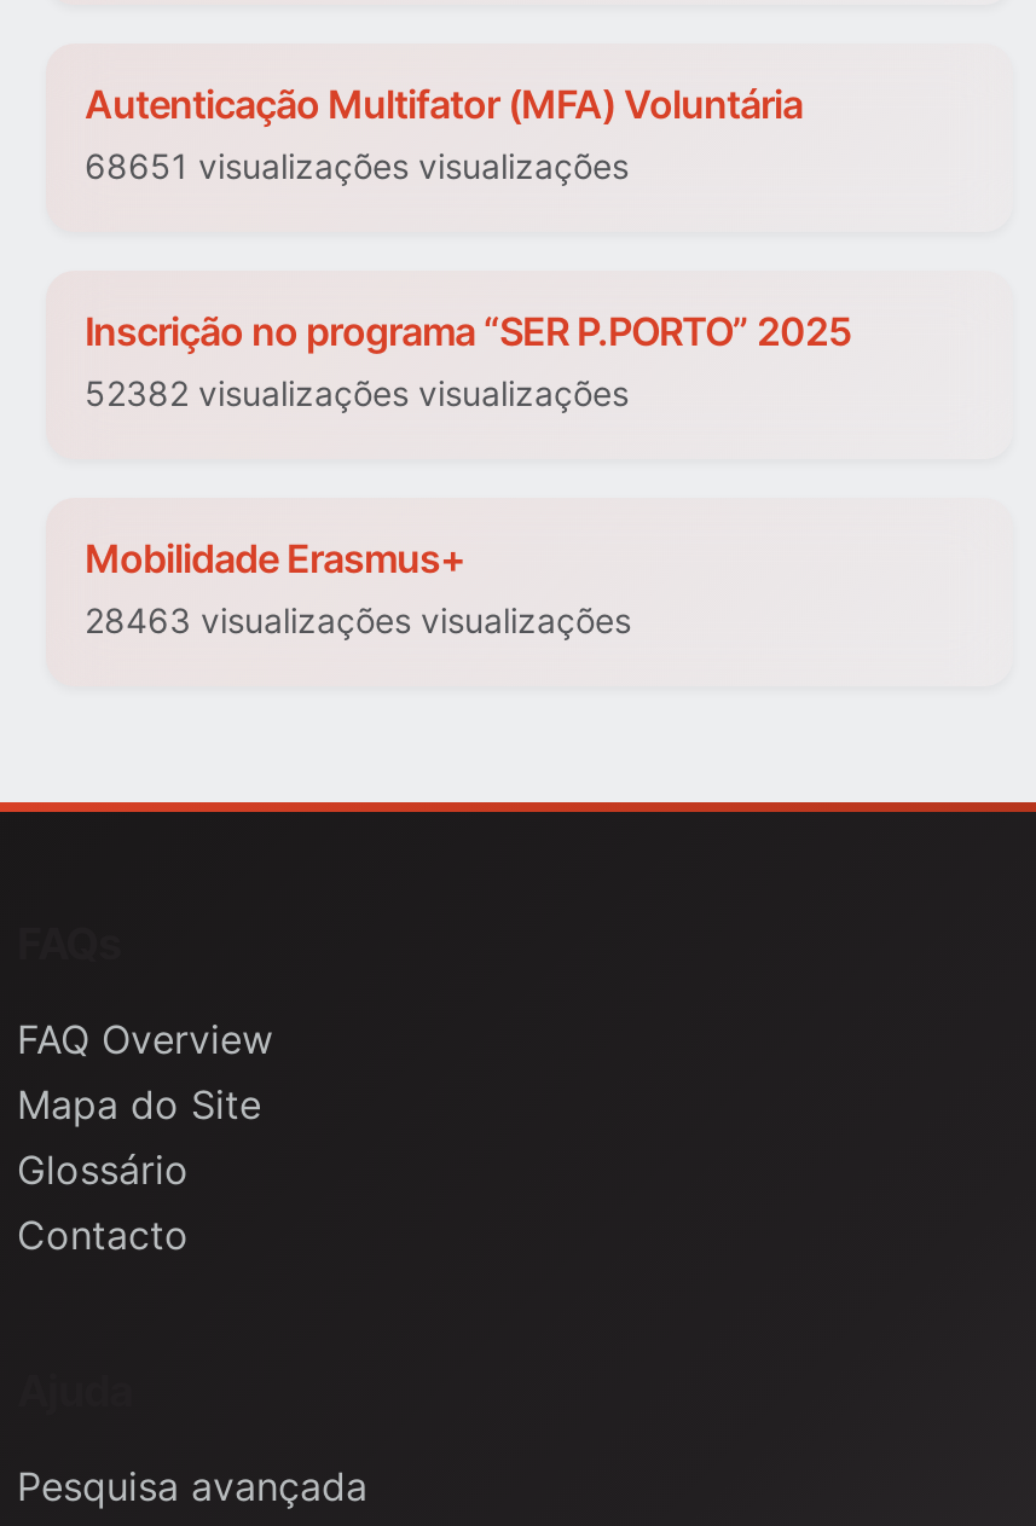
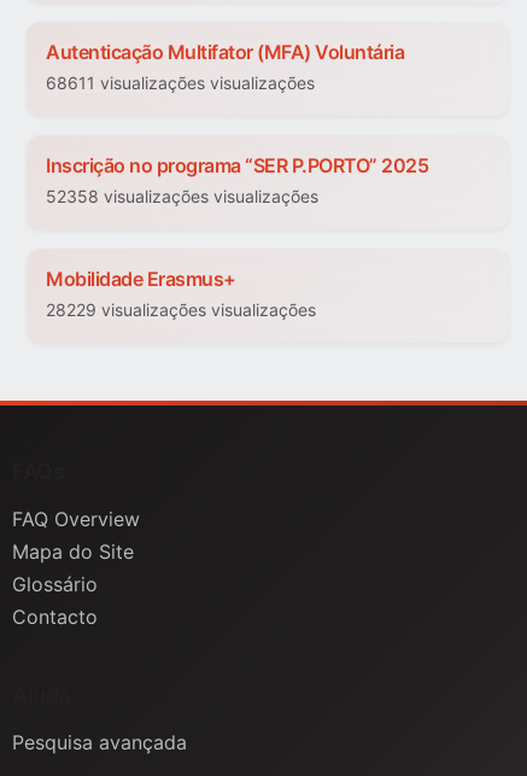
- 68651 visualizações visualizações
+ 68611 visualizações visualizações

- 52382 visualizações visualizações
+ 52358 visualizações visualizações

- 28463 visualizações visualizações
+ 28229 visualizações visualizações
